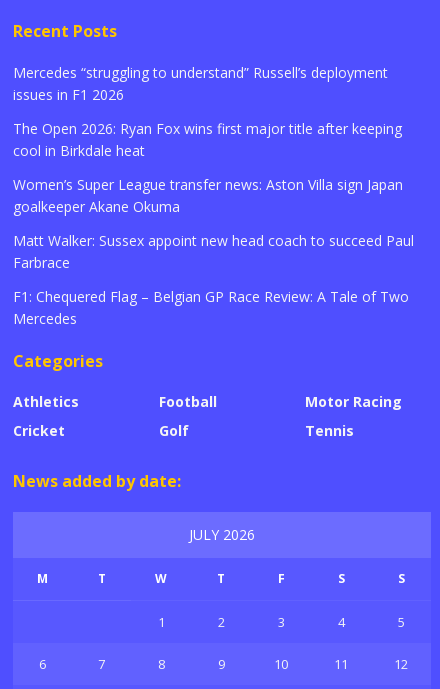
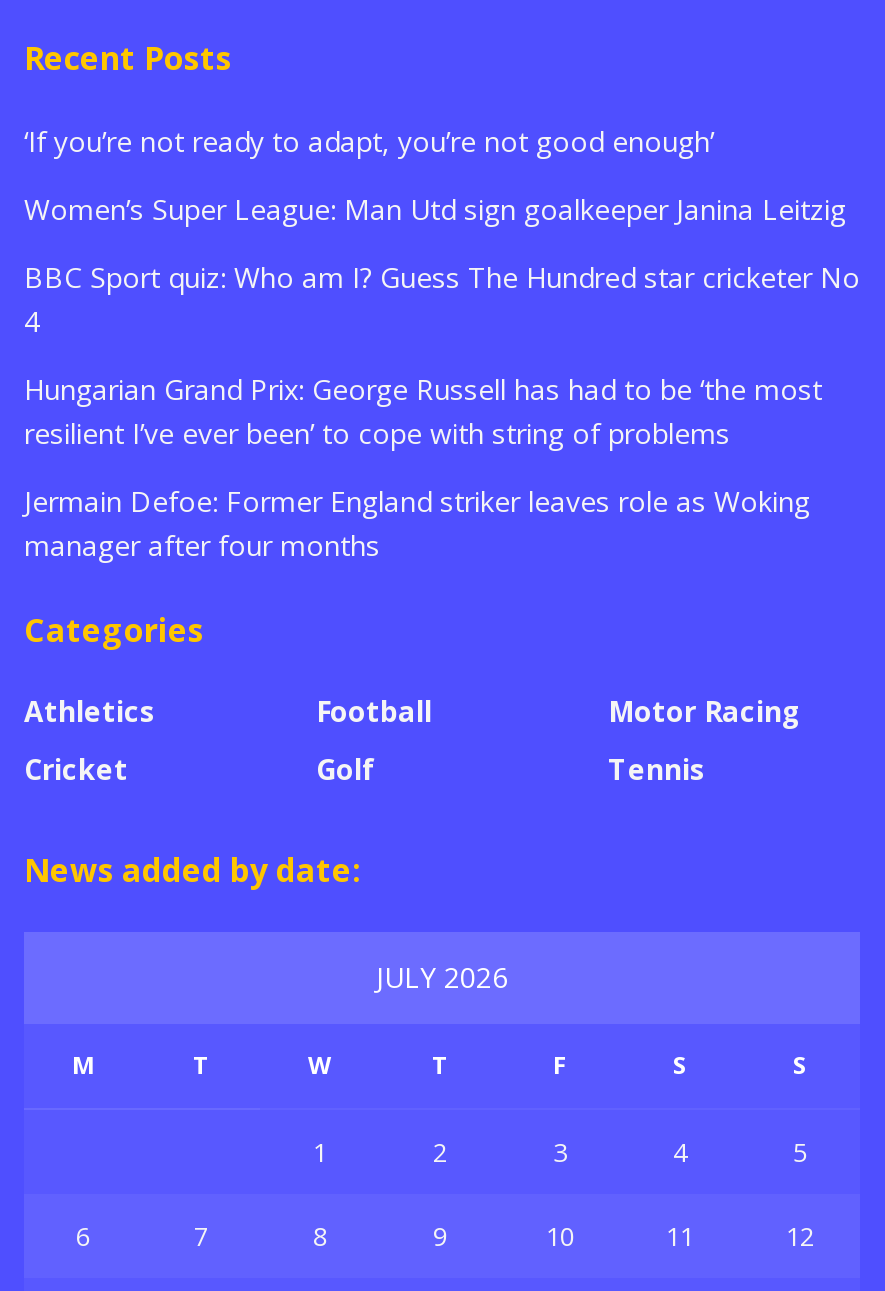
- Mercedes “struggling to understand” Russell’s deployment
- issues in F1 2026
+ ‘If you’re not ready to adapt, you’re not good enough’

- The Open 2026: Ryan Fox wins first major title after keeping
- cool in Birkdale heat
+ Women’s Super League: Man Utd sign goalkeeper Janina Leitzig

- Women’s Super League transfer news: Aston Villa sign Japan
- goalkeeper Akane Okuma
+ BBC Sport quiz: Who am I? Guess The Hundred star cricketer No
+ 4

- Matt Walker: Sussex appoint new head coach to succeed Paul
- Farbrace
+ Hungarian Grand Prix: George Russell has had to be ‘the most
+ resilient I’ve ever been’ to cope with string of problems

- F1: Chequered Flag – Belgian GP Race Review: A Tale of Two
- Mercedes
+ Jermain Defoe: Former England striker leaves role as Woking
+ manager after four months
